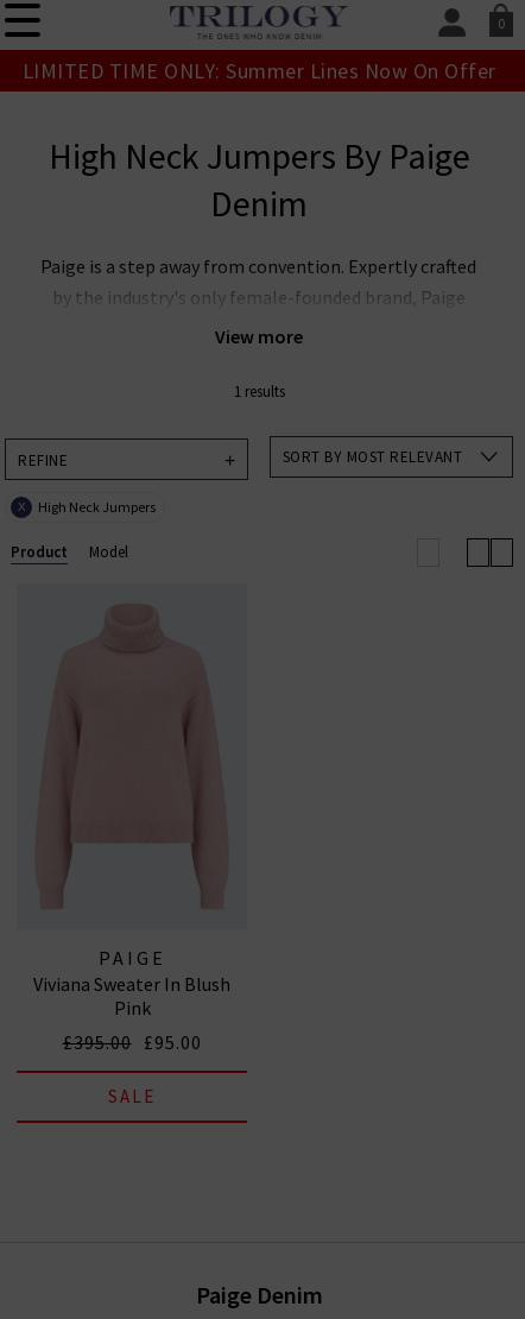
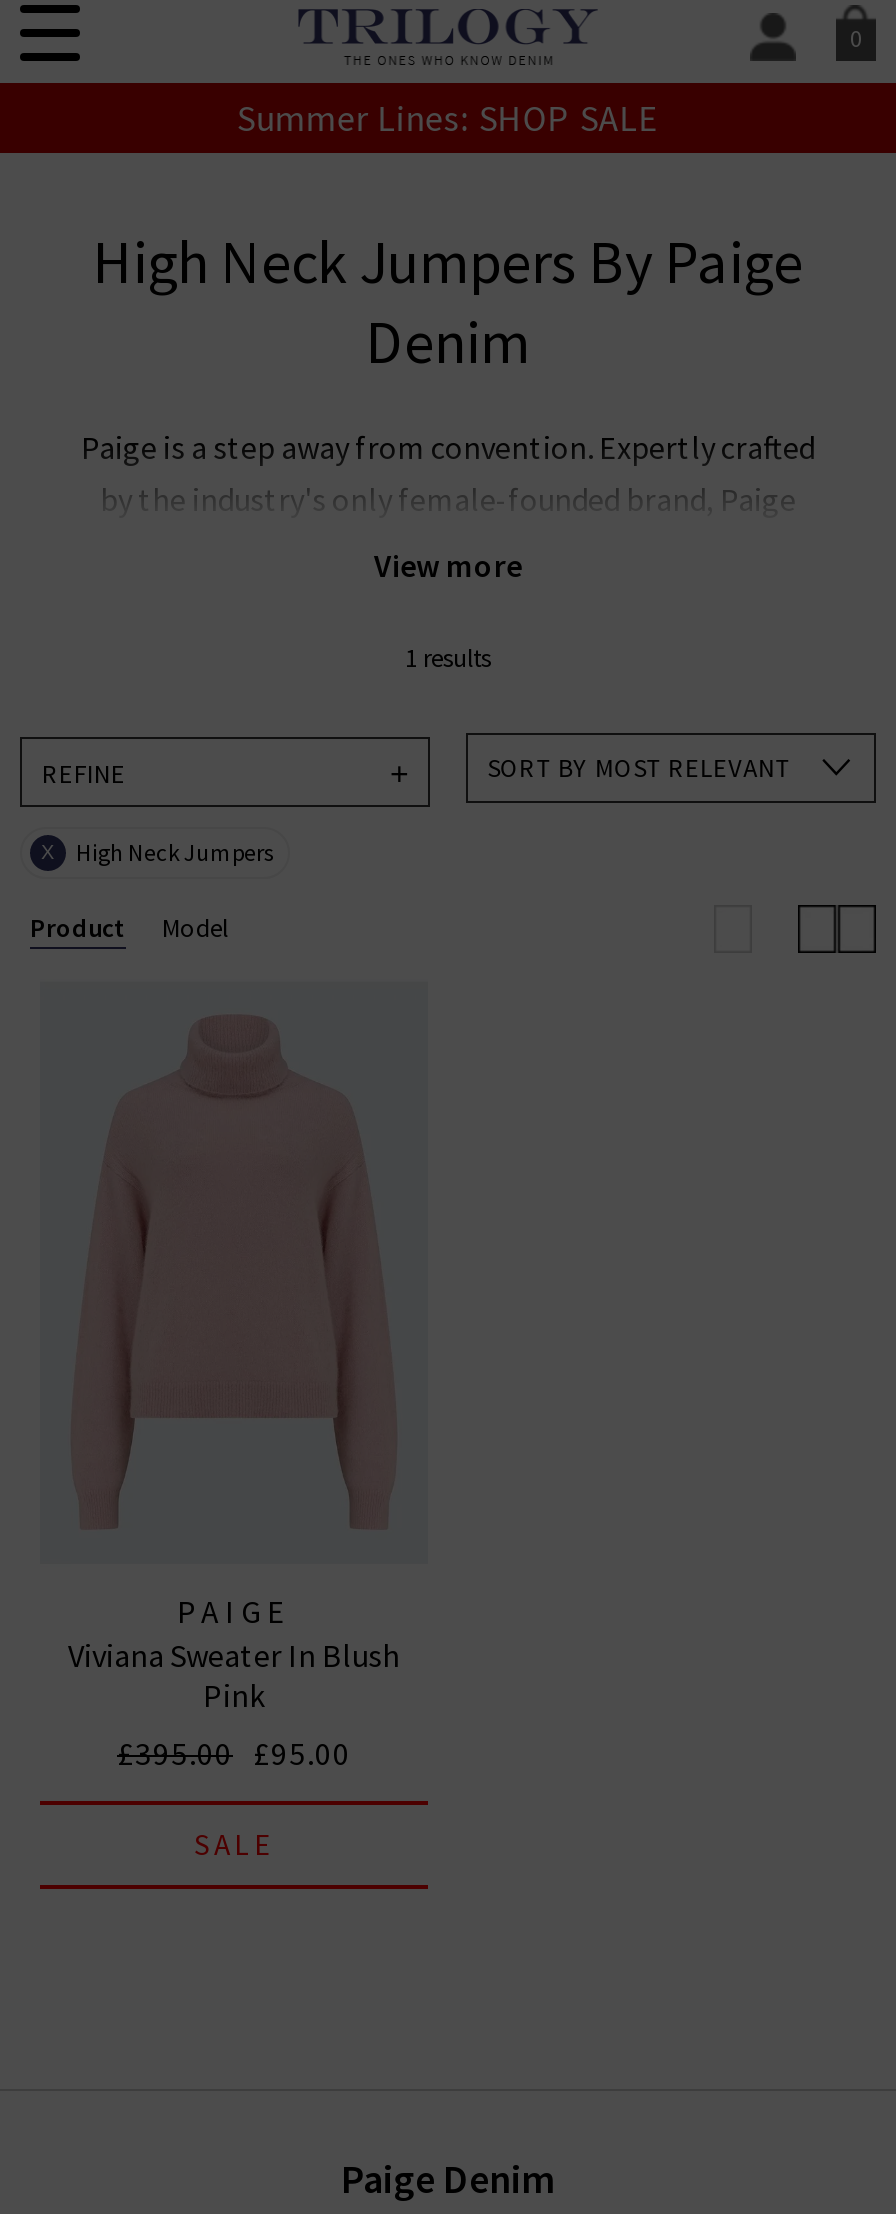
- LIMITED TIME ONLY: Summer Lines Now On Offer
+ Summer Lines: SHOP SALE
